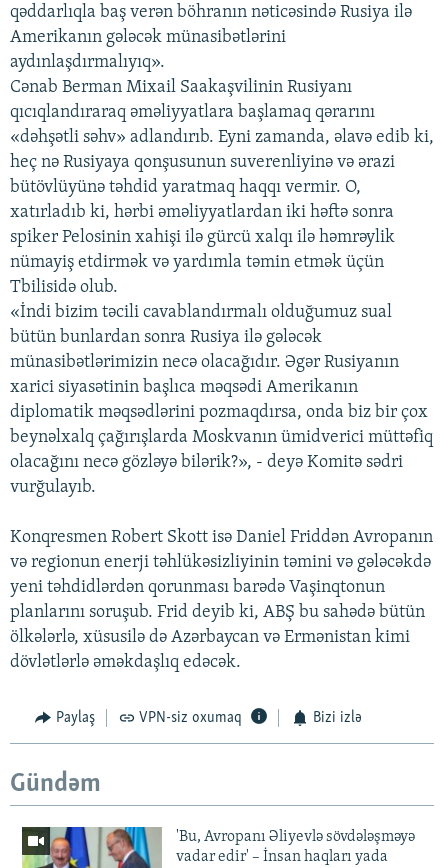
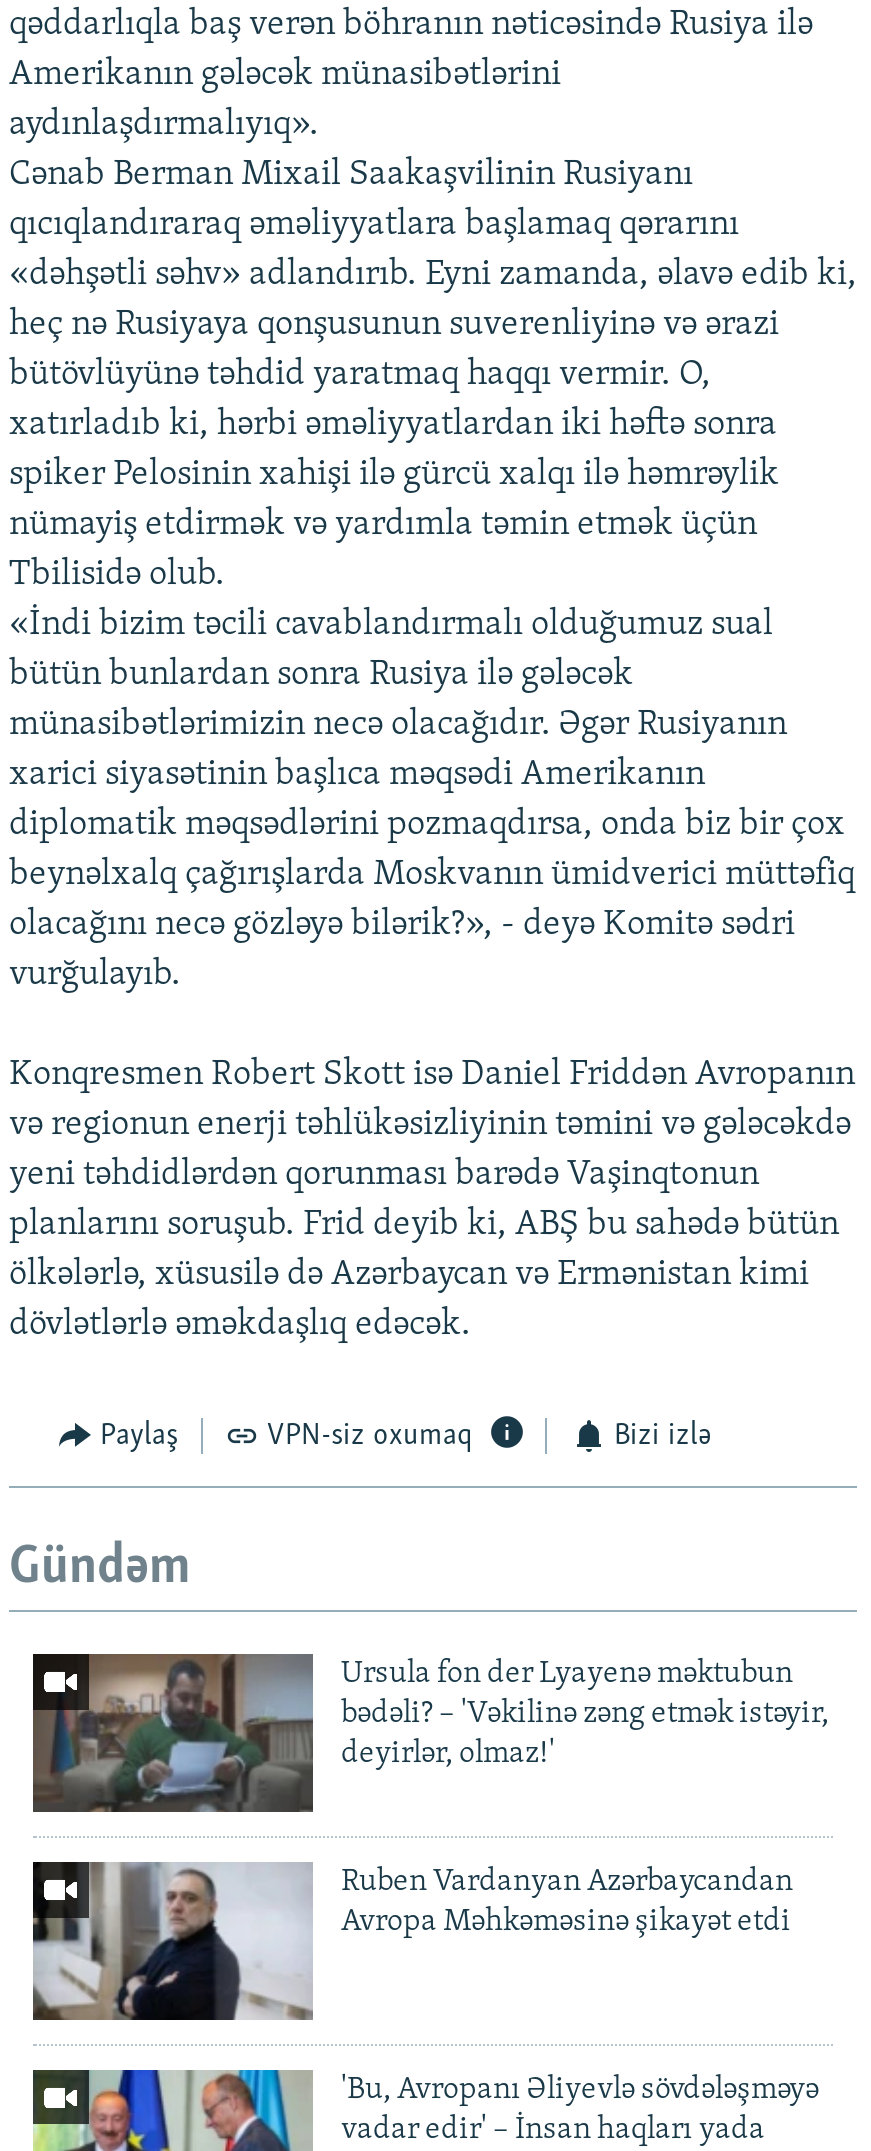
+ [image]
+ Ursula fon der Lyayenə məktubun
+ bədəli? – 'Vəkilinə zəng etmək istəyir,
+ deyirlər, olmaz!'

+ [image]
+ Ruben Vardanyan Azərbaycandan
+ Avropa Məhkəməsinə şikayət etdi
